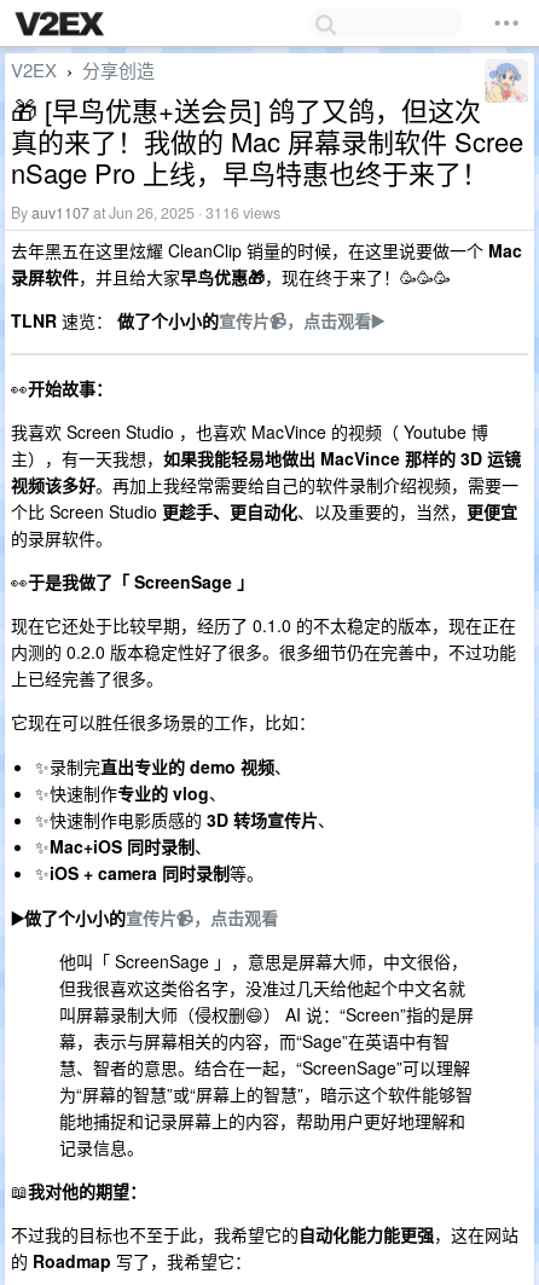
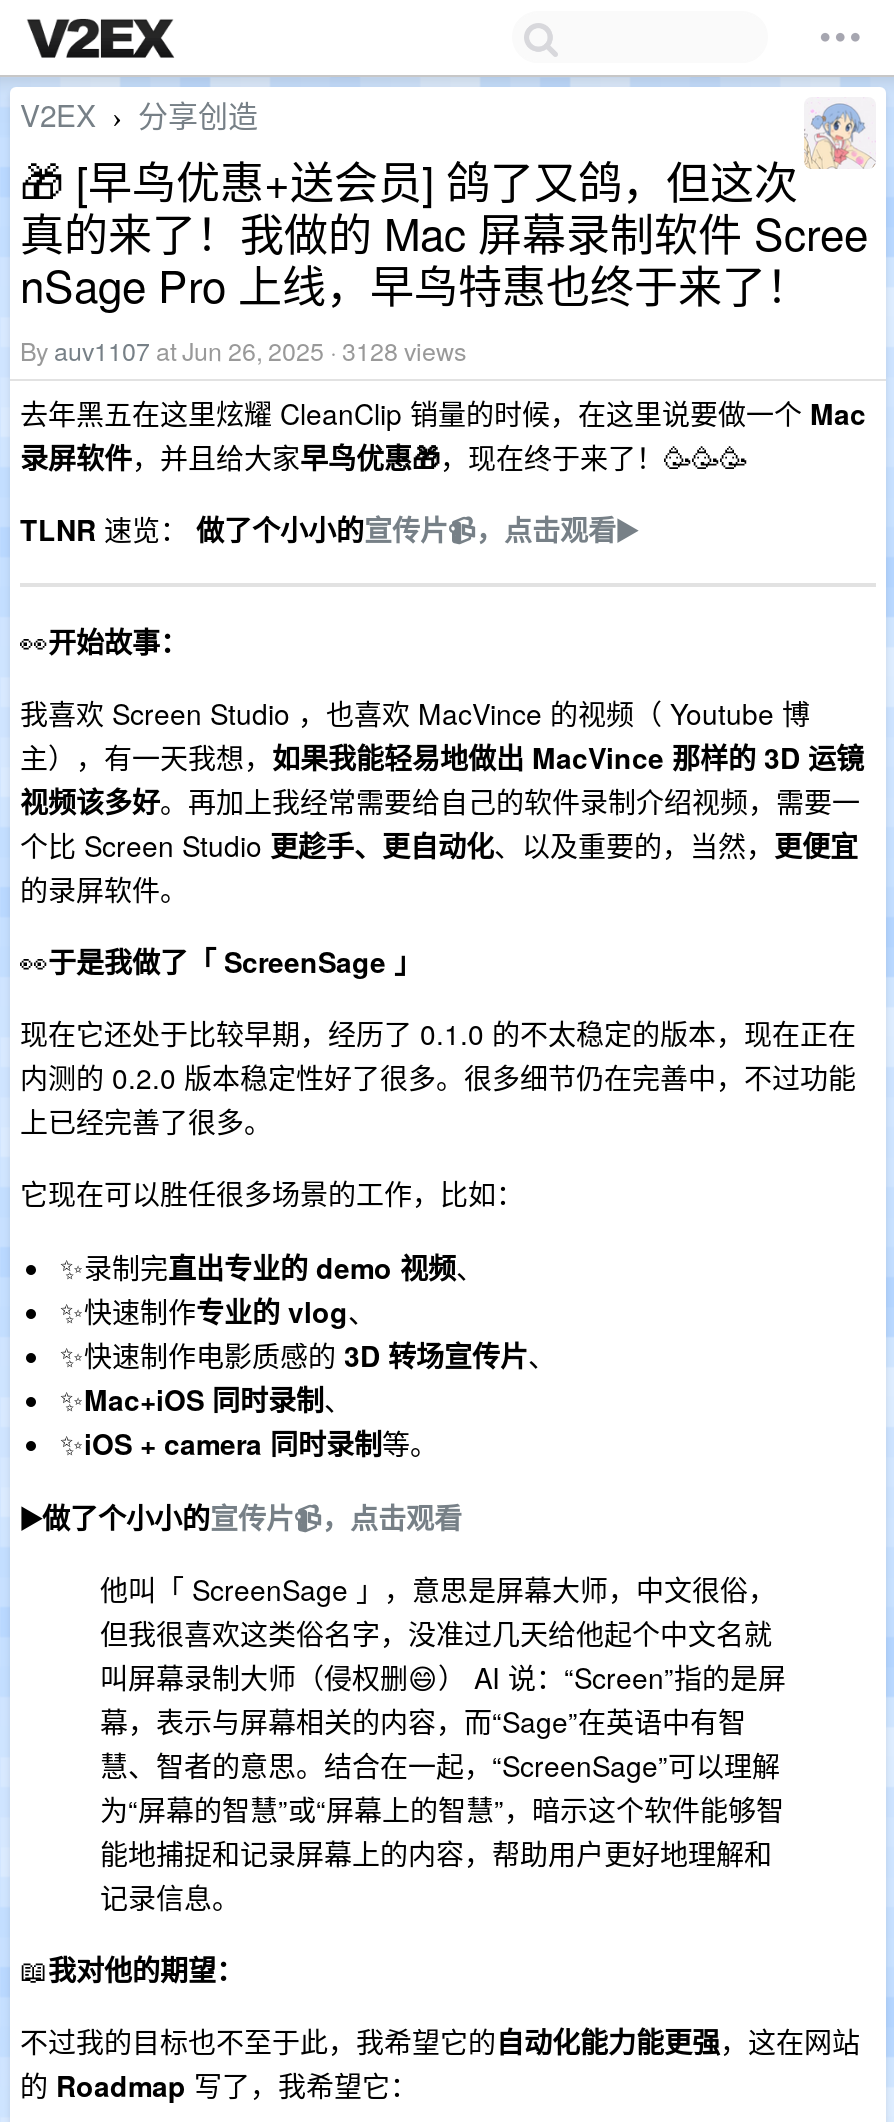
- By auv1107 at Jun 26, 2025 · 3116 views
+ By auv1107 at Jun 26, 2025 · 3128 views
